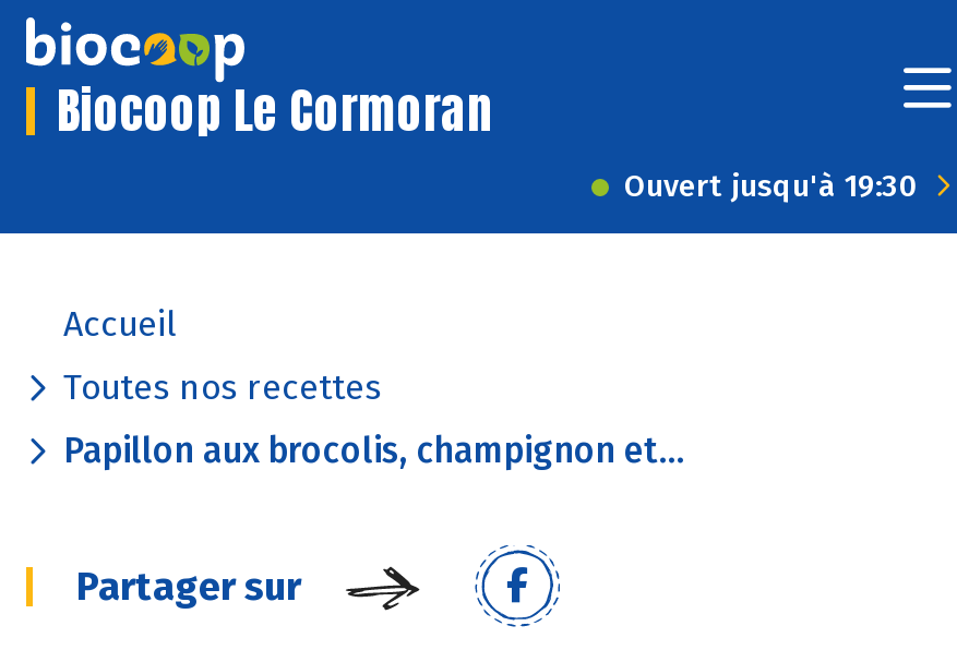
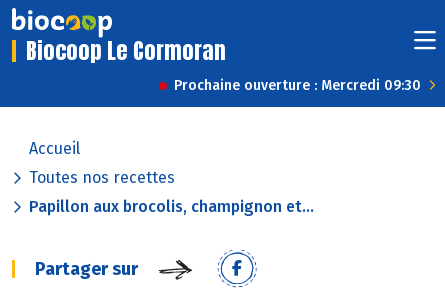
- Ouvert jusqu'à 19:30
+ Prochaine ouverture : Mercredi 09:30
